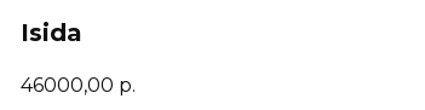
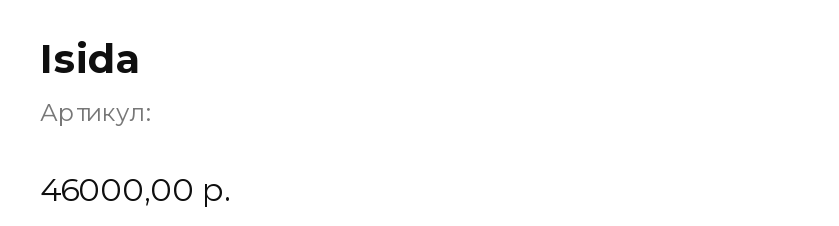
+ Артикул:
